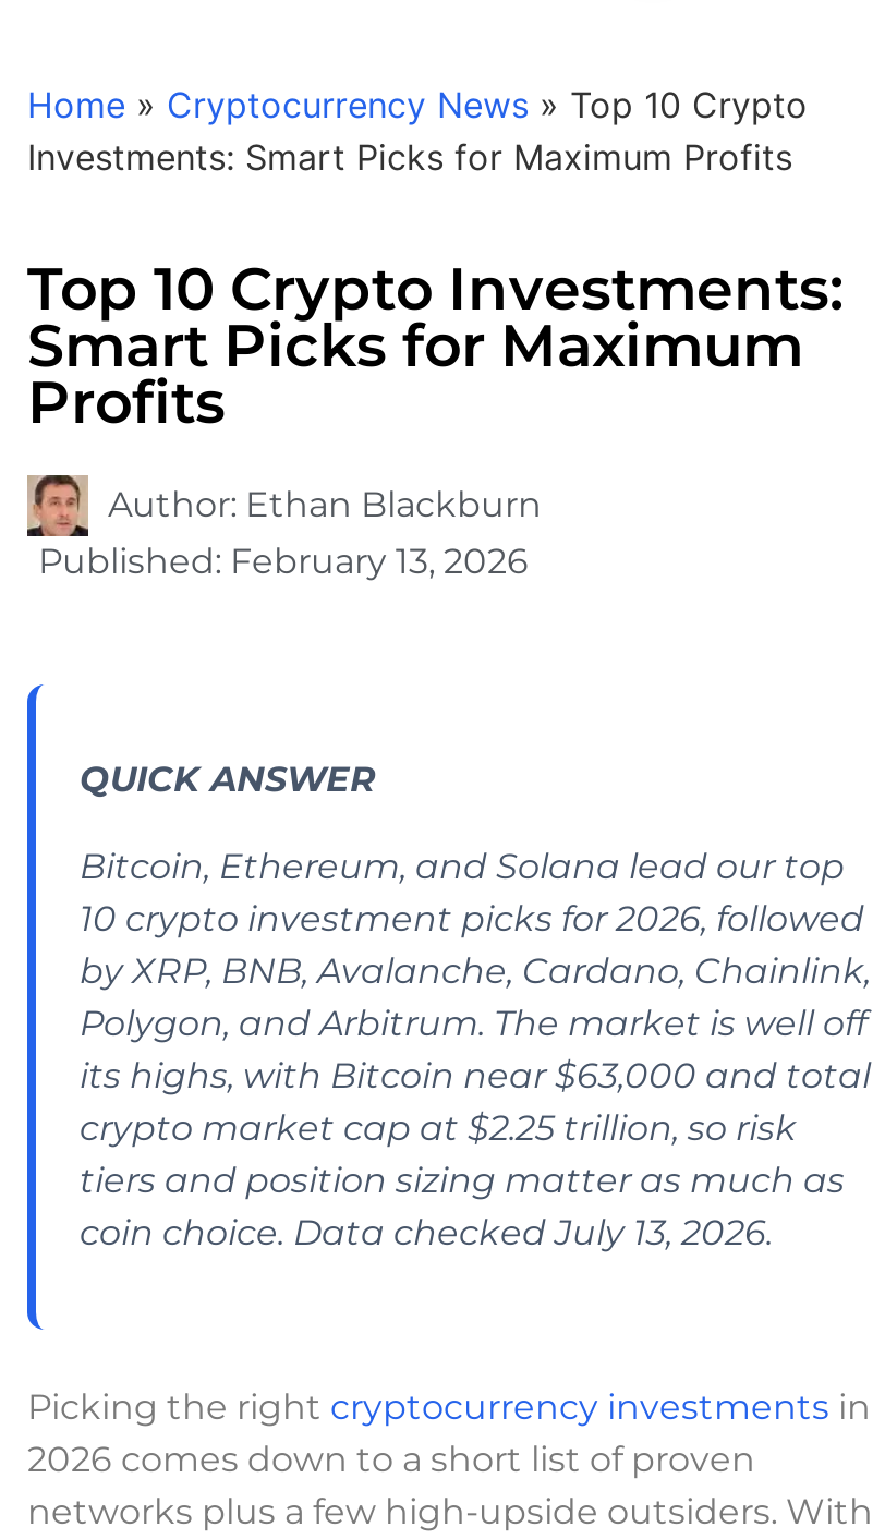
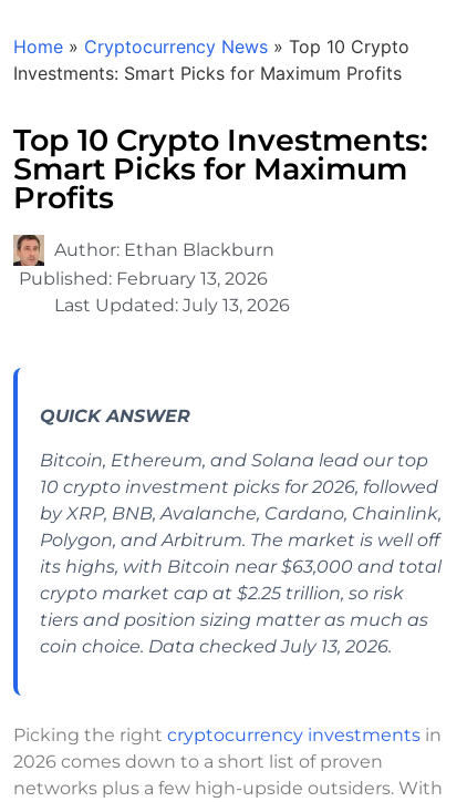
+ Last Updated: July 13, 2026
